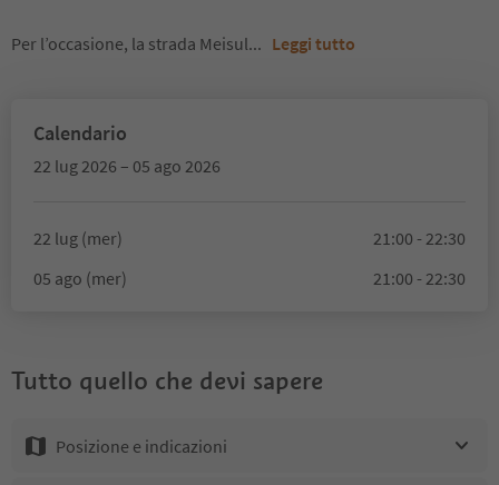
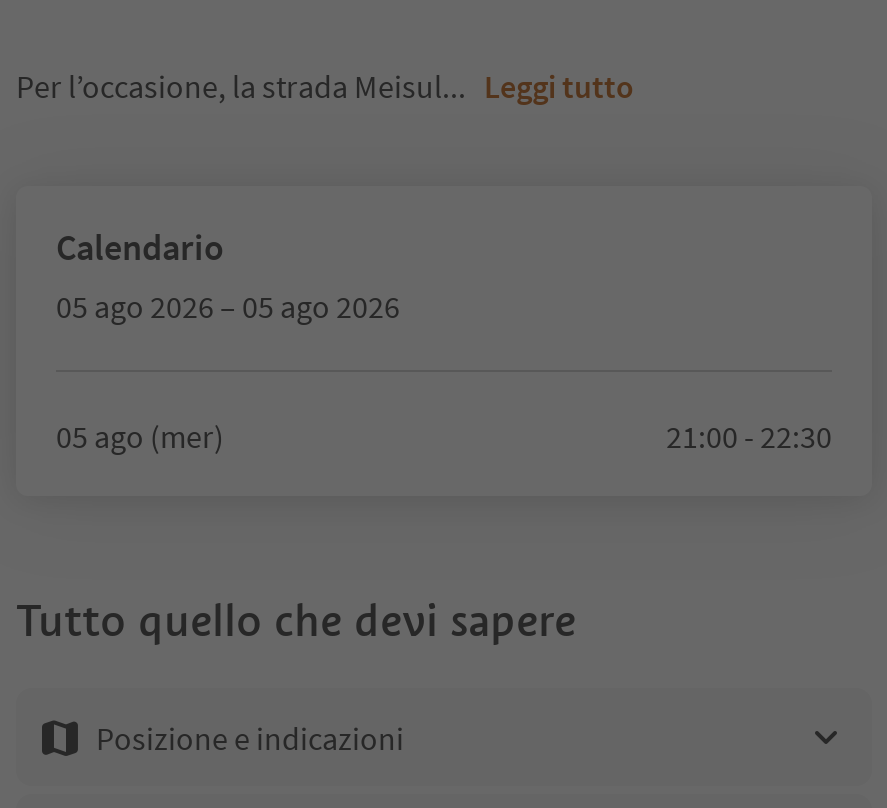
- 22 lug 2026 – 05 ago 2026
- 22 lug (mer)
- 21:00 - 22:30
+ 05 ago 2026 – 05 ago 2026
